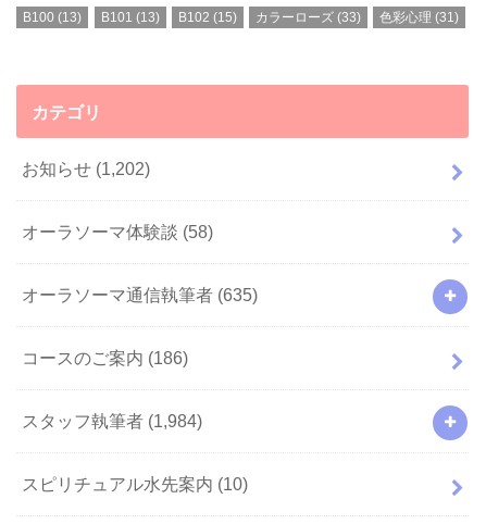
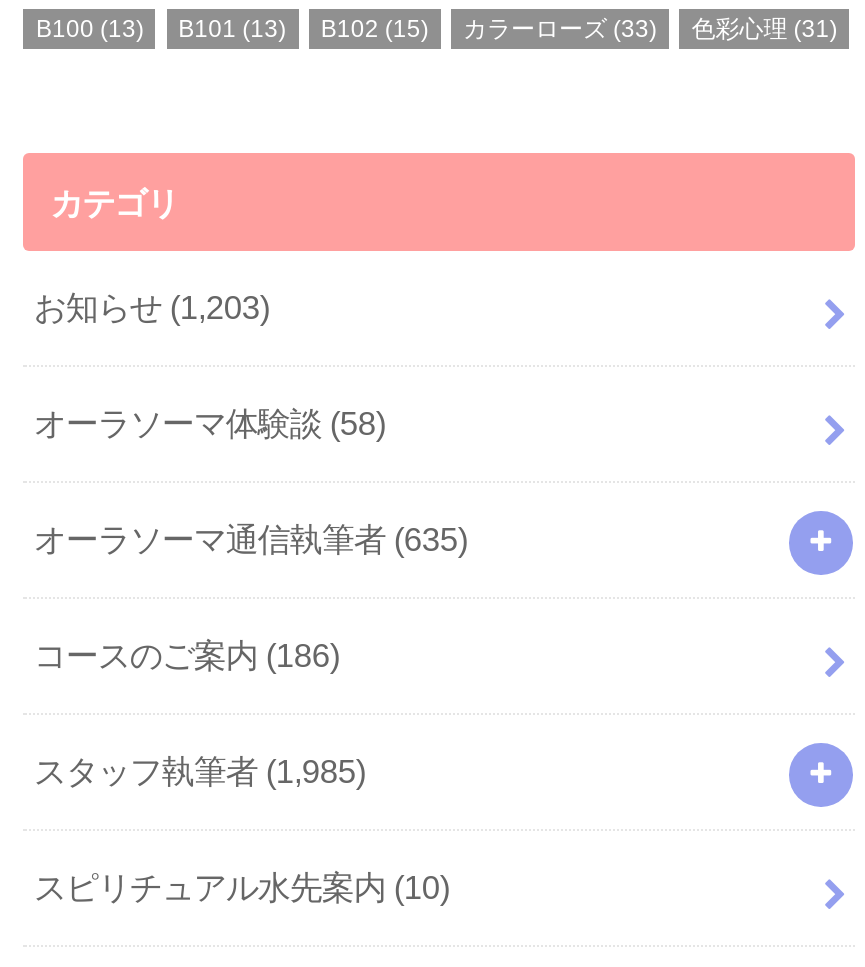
- お知らせ(1,202)
+ お知らせ(1,203)

- スタッフ執筆者(1,984)
+ スタッフ執筆者(1,985)
